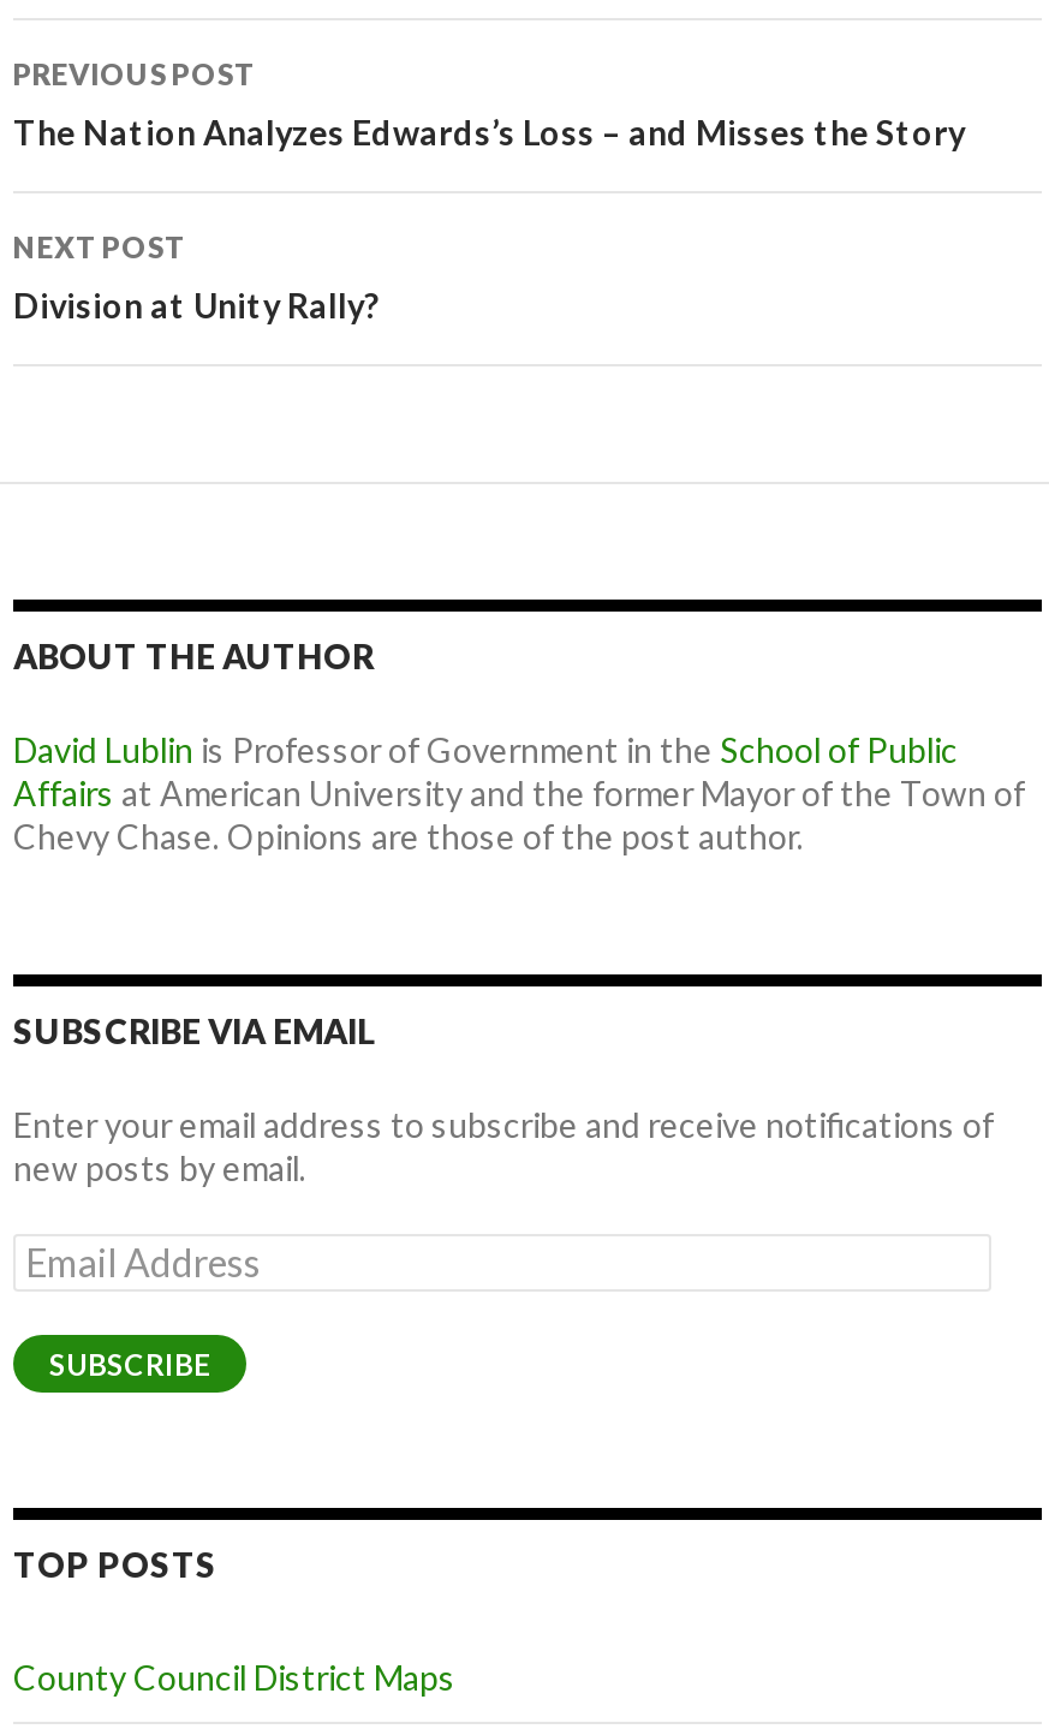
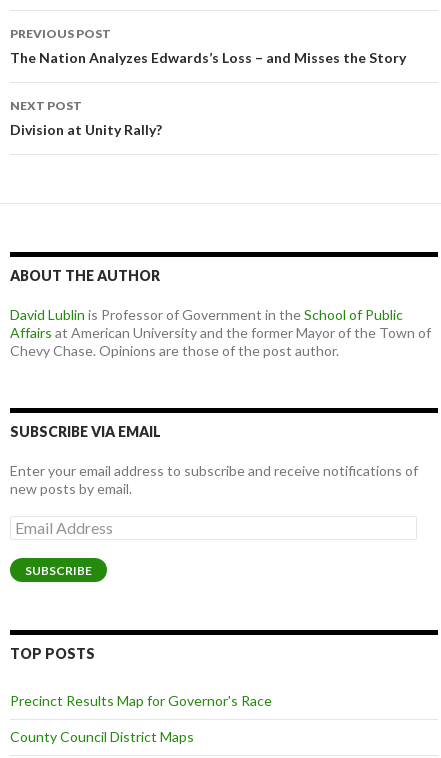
+ Precinct Results Map for Governor's Race
